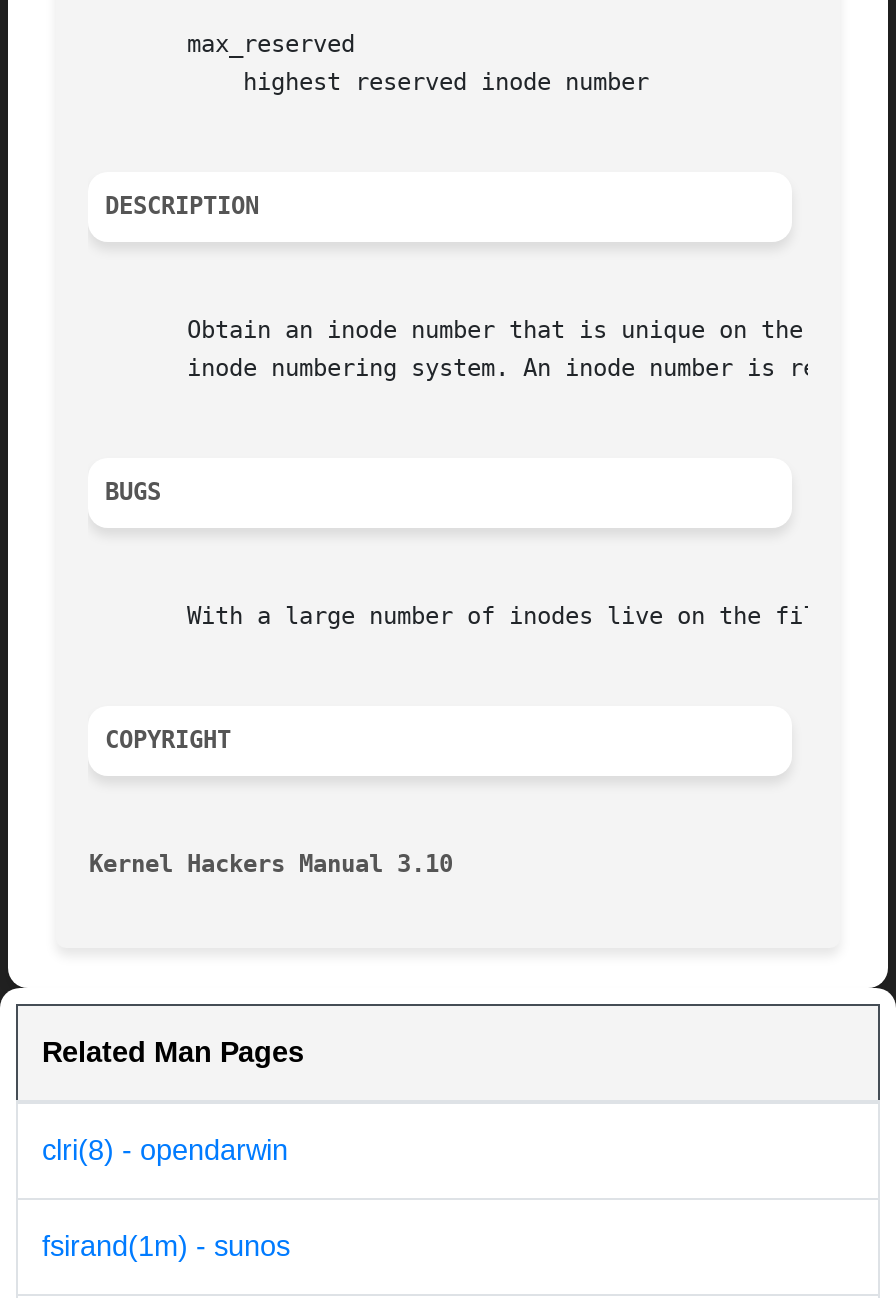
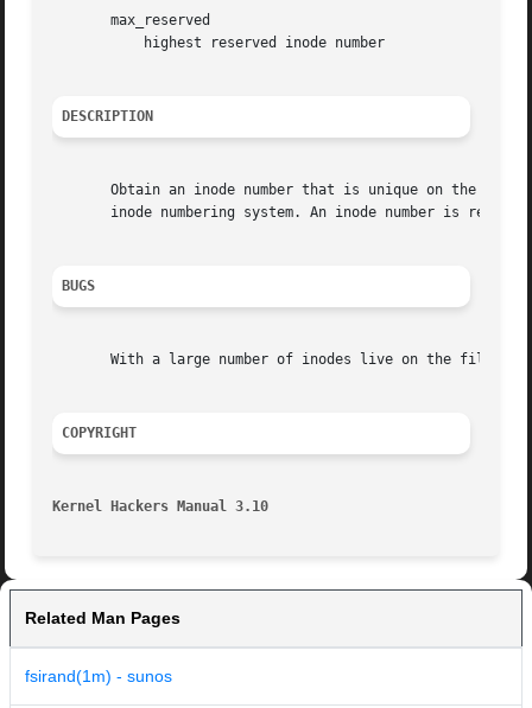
- clri(8) - opendarwin
